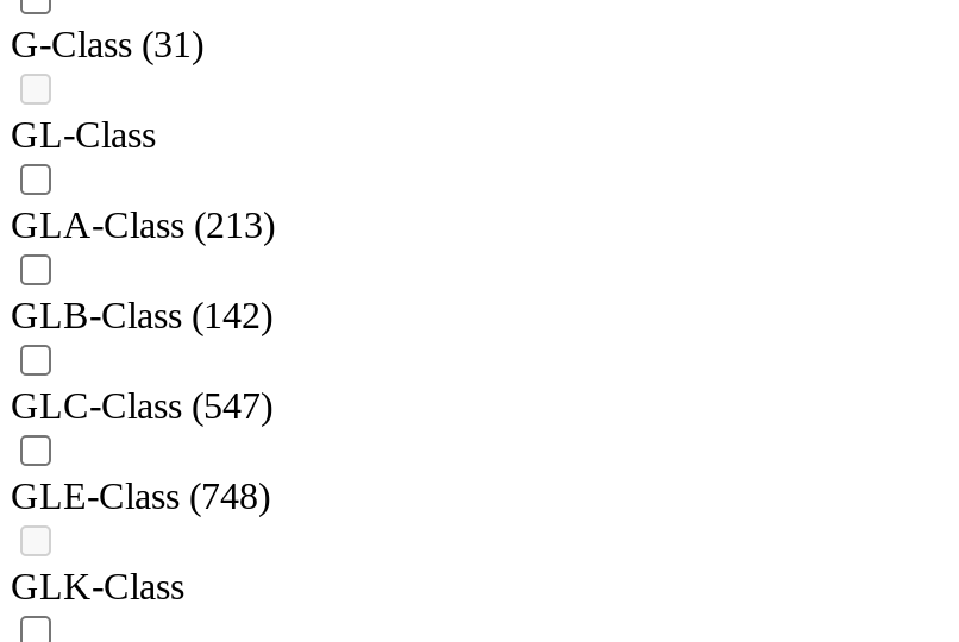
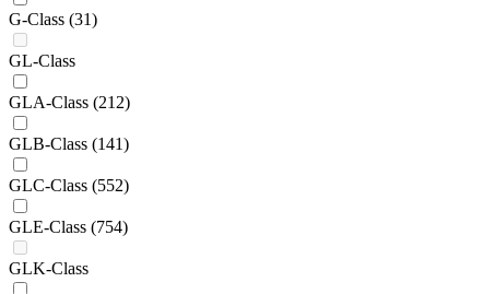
- GLA-Class (213)
+ GLA-Class (212)

- GLB-Class (142)
+ GLB-Class (141)

- GLC-Class (547)
+ GLC-Class (552)

- GLE-Class (748)
+ GLE-Class (754)
